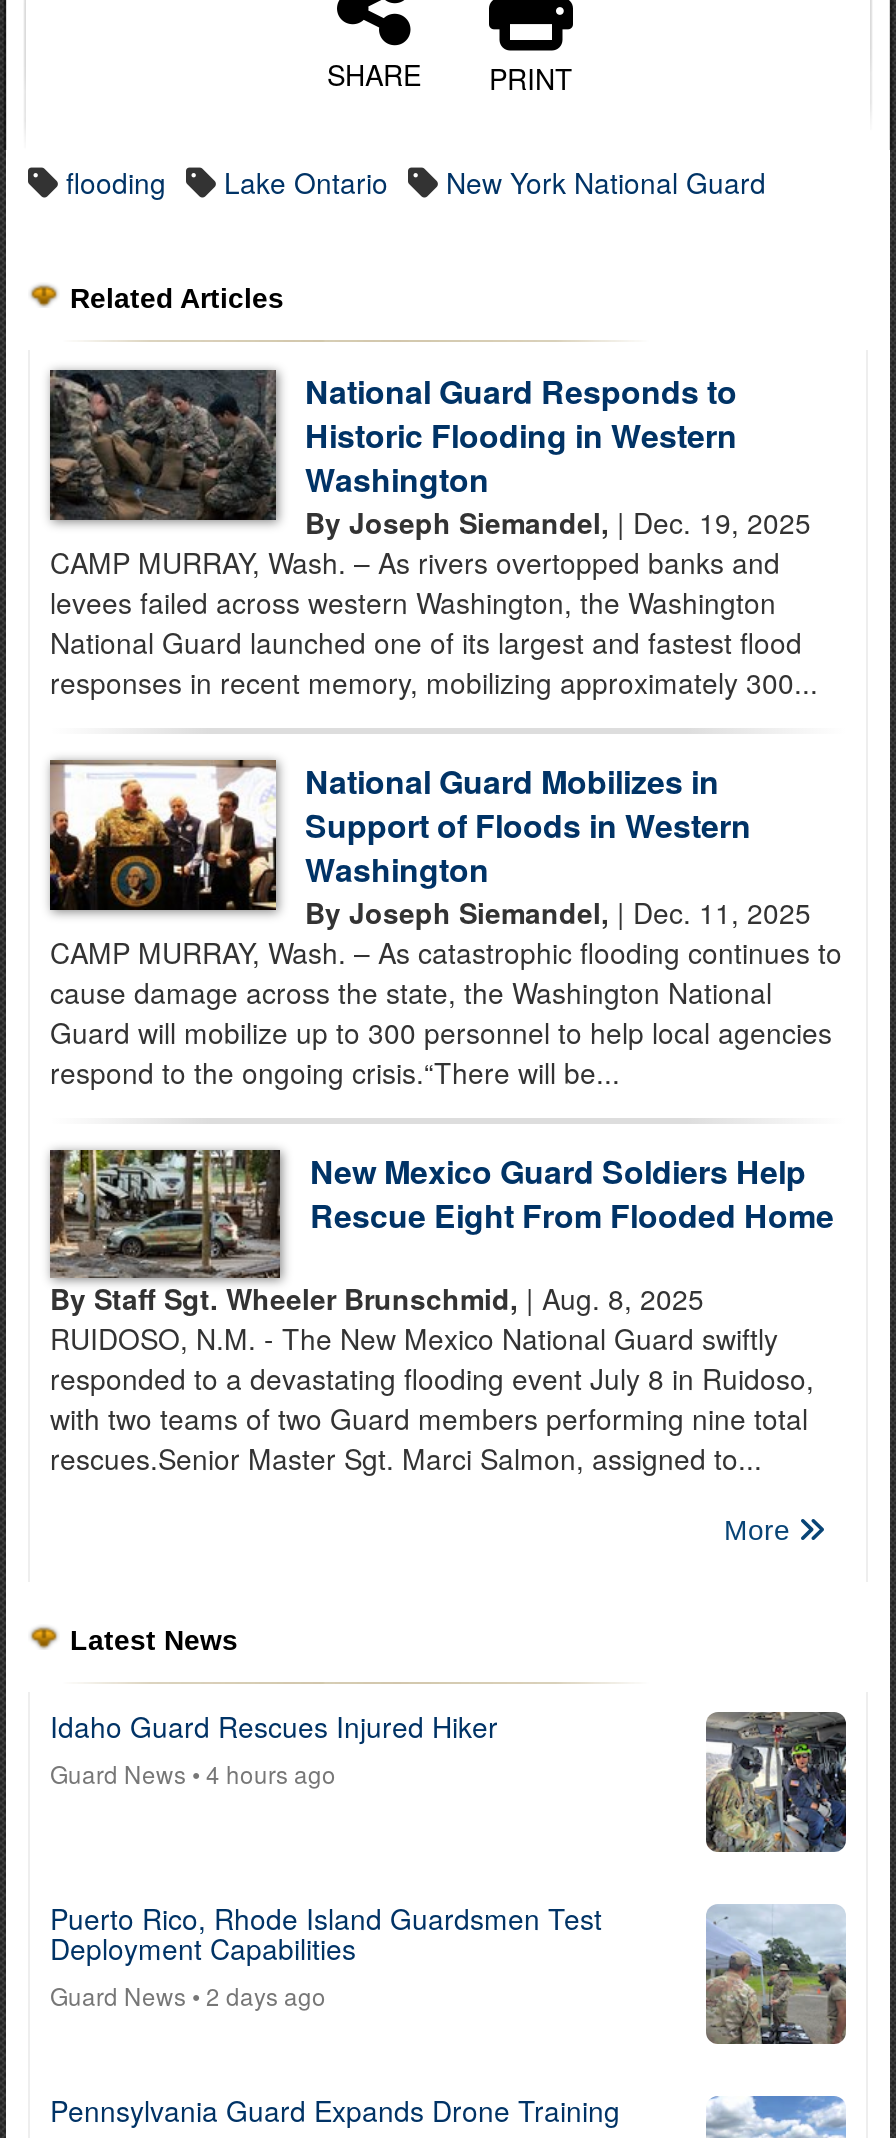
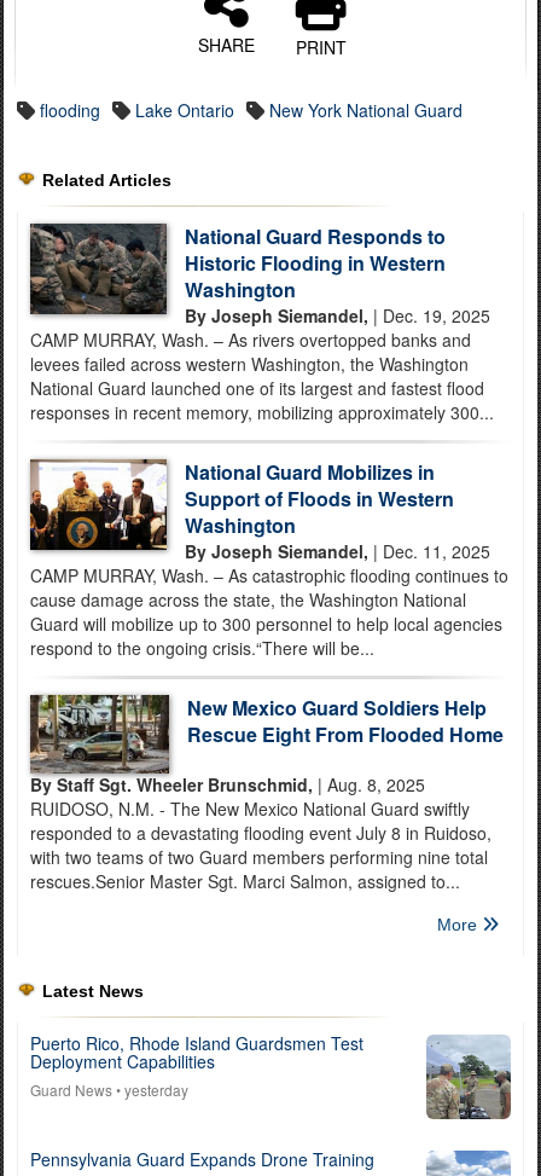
- Idaho Guard Rescues Injured Hiker
- Guard News • 4 hours ago

- [image]

- Guard News • 2 days ago
+ Guard News • yesterday
